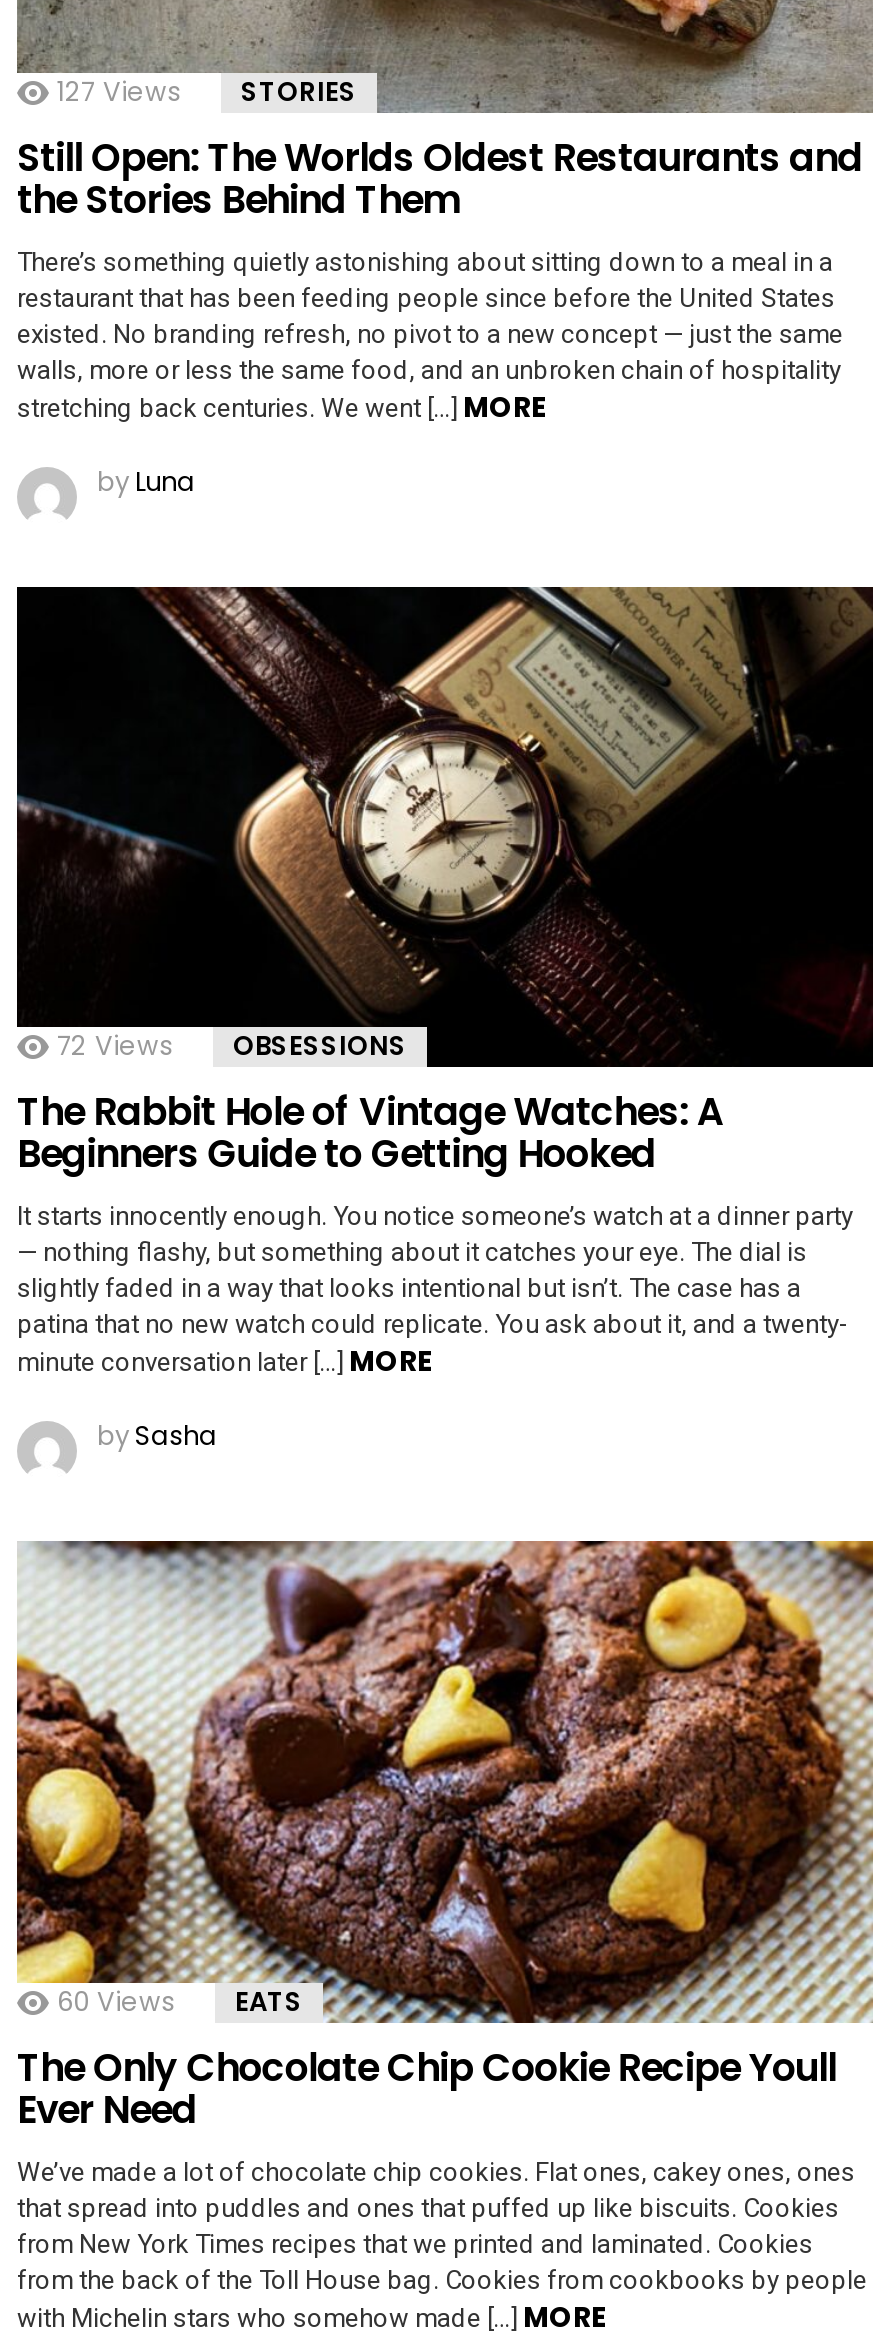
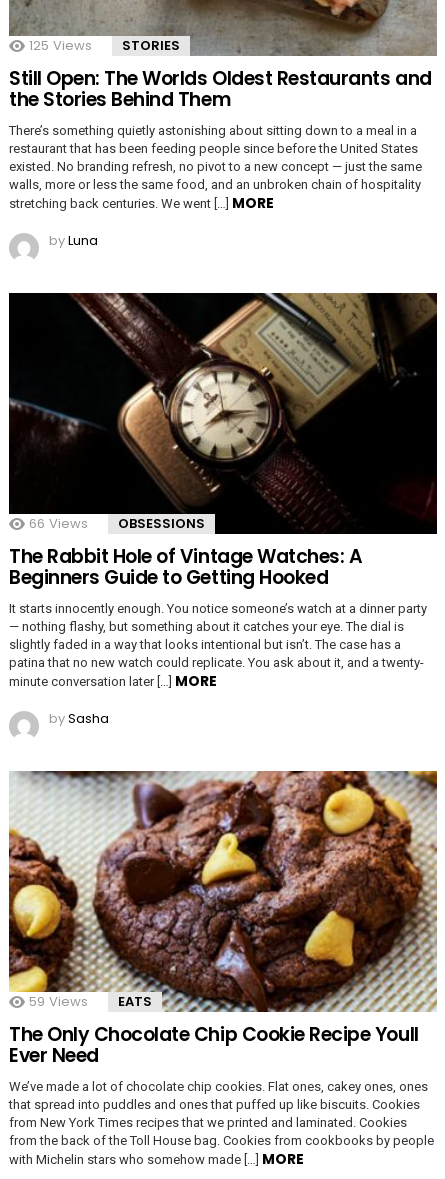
- 127 Views STORIES
+ 125 Views STORIES

- 72 Views OBSESSIONS
+ 66 Views OBSESSIONS

- 60 Views EATS
+ 59 Views EATS
